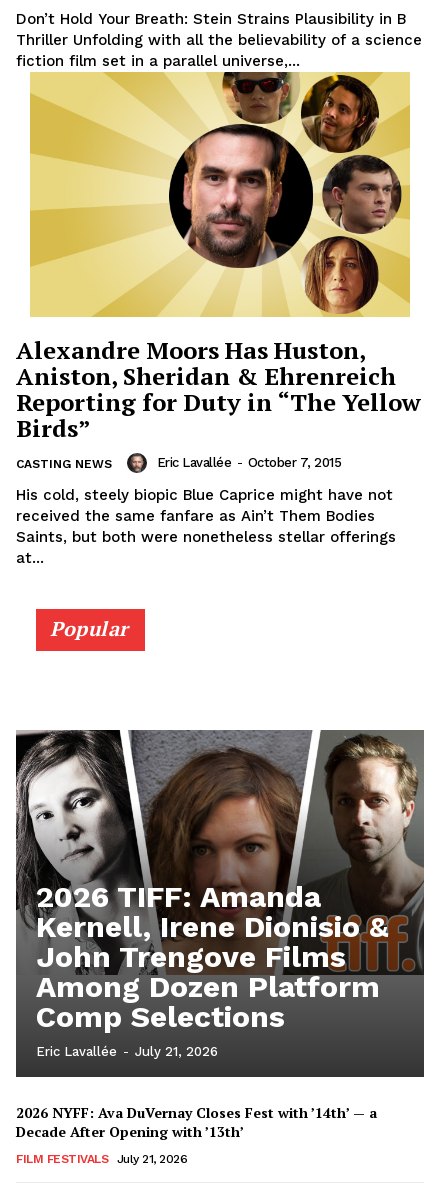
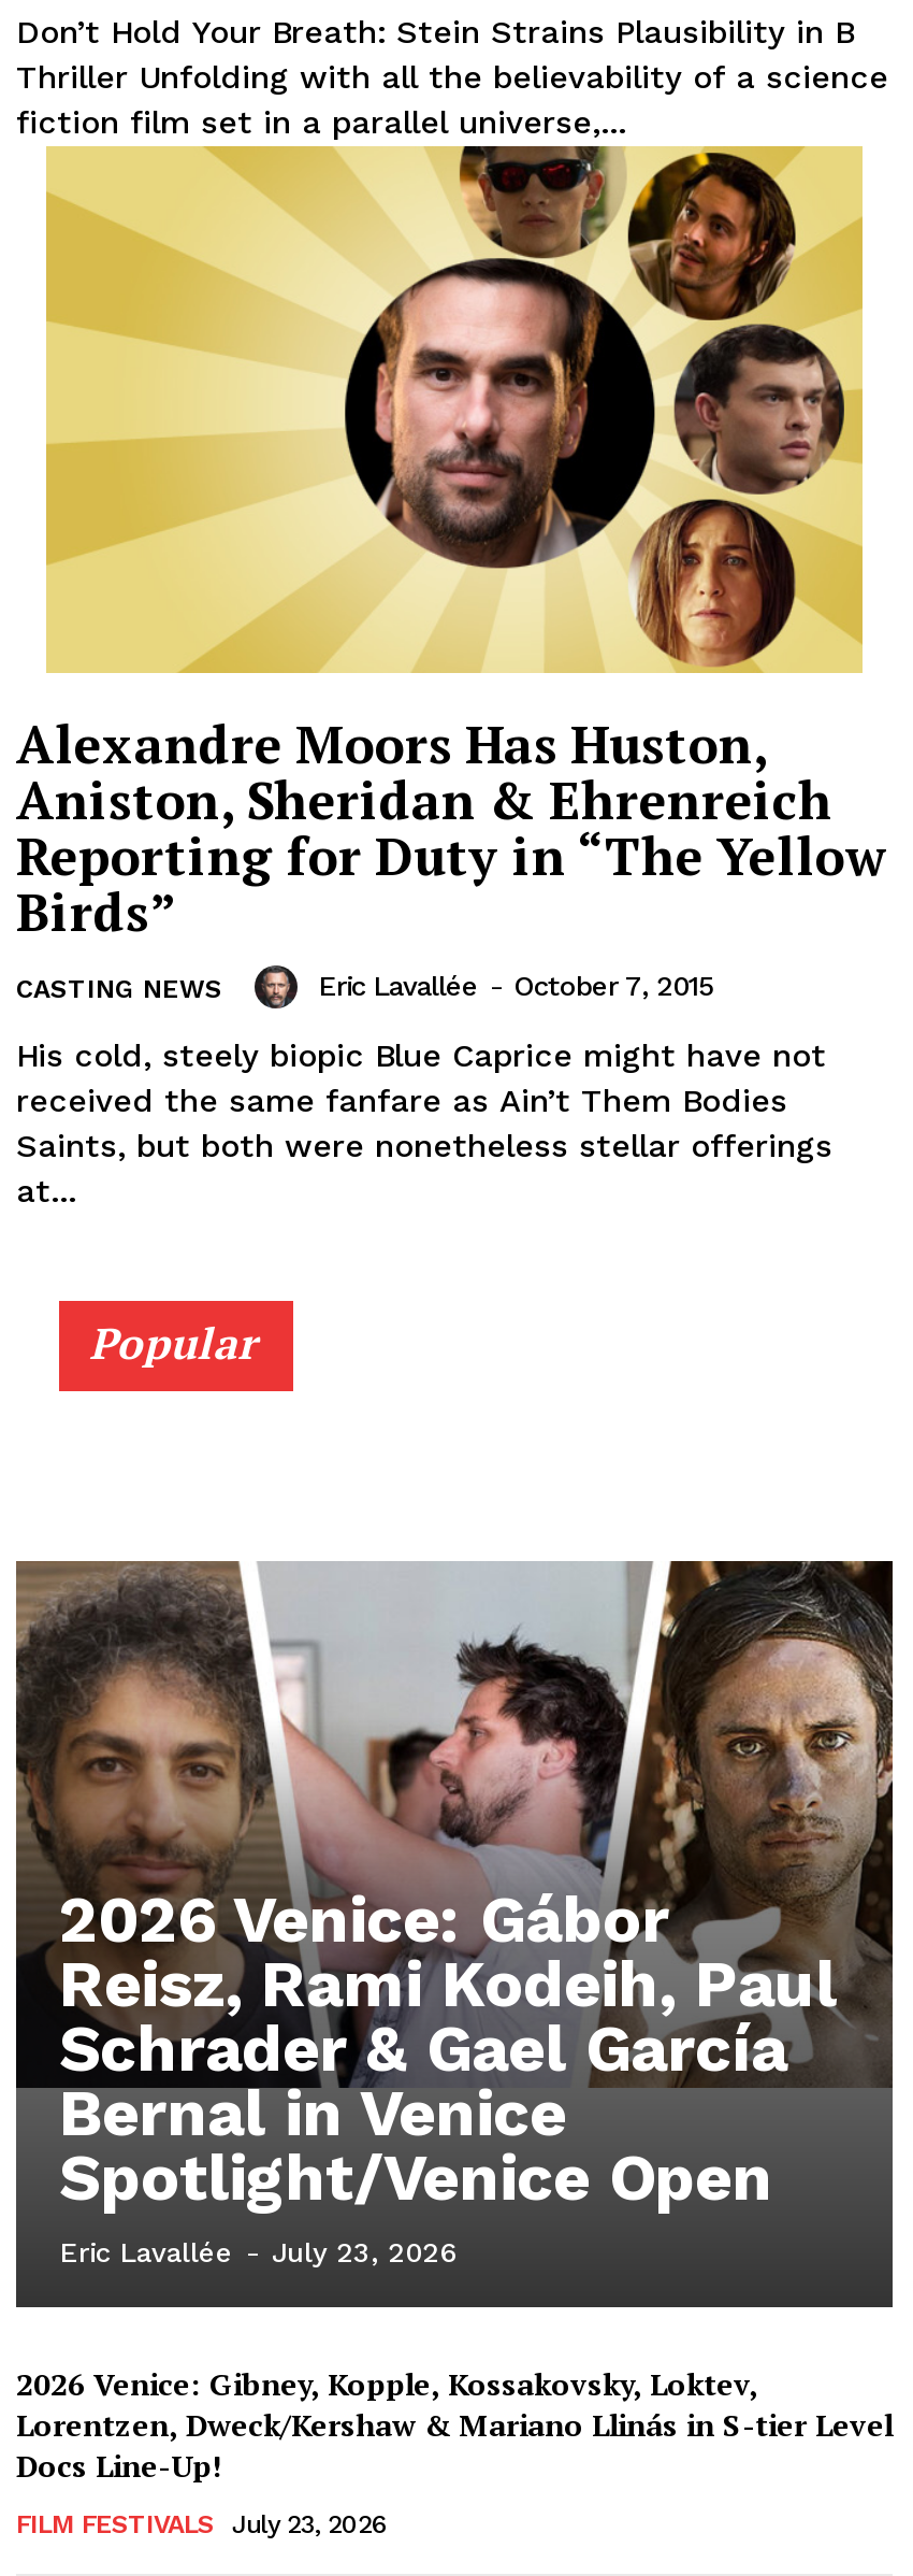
- [image]
- 2026 TIFF: Amanda
- Kernell, Irene Dionisio &
- John Trengove Films
- Among Dozen Platform
- Comp Selections
- Eric Lavallée - July 21, 2026
+ [image]
+ 2026 Venice: Gábor
+ Reisz, Rami Kodeih, Paul
+ Schrader & Gael García
+ Bernal in Venice
+ Spotlight/Venice Open
+ Eric Lavallée - July 23, 2026

- 2026 NYFF: Ava DuVernay Closes Fest with ’14th’ — a
- Decade After Opening with ’13th’
+ 2026 Venice: Gibney, Kopple, Kossakovsky, Loktev,
+ Lorentzen, Dweck/Kershaw & Mariano Llinás in S-tier Level
+ Docs Line-Up!

- FILM FESTIVALS July 21, 2026
+ FILM FESTIVALS July 23, 2026
